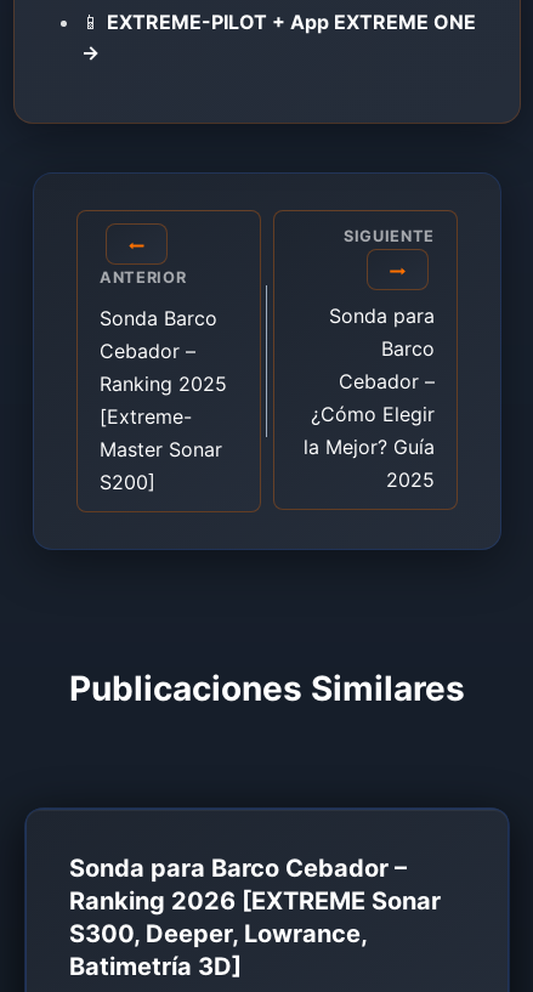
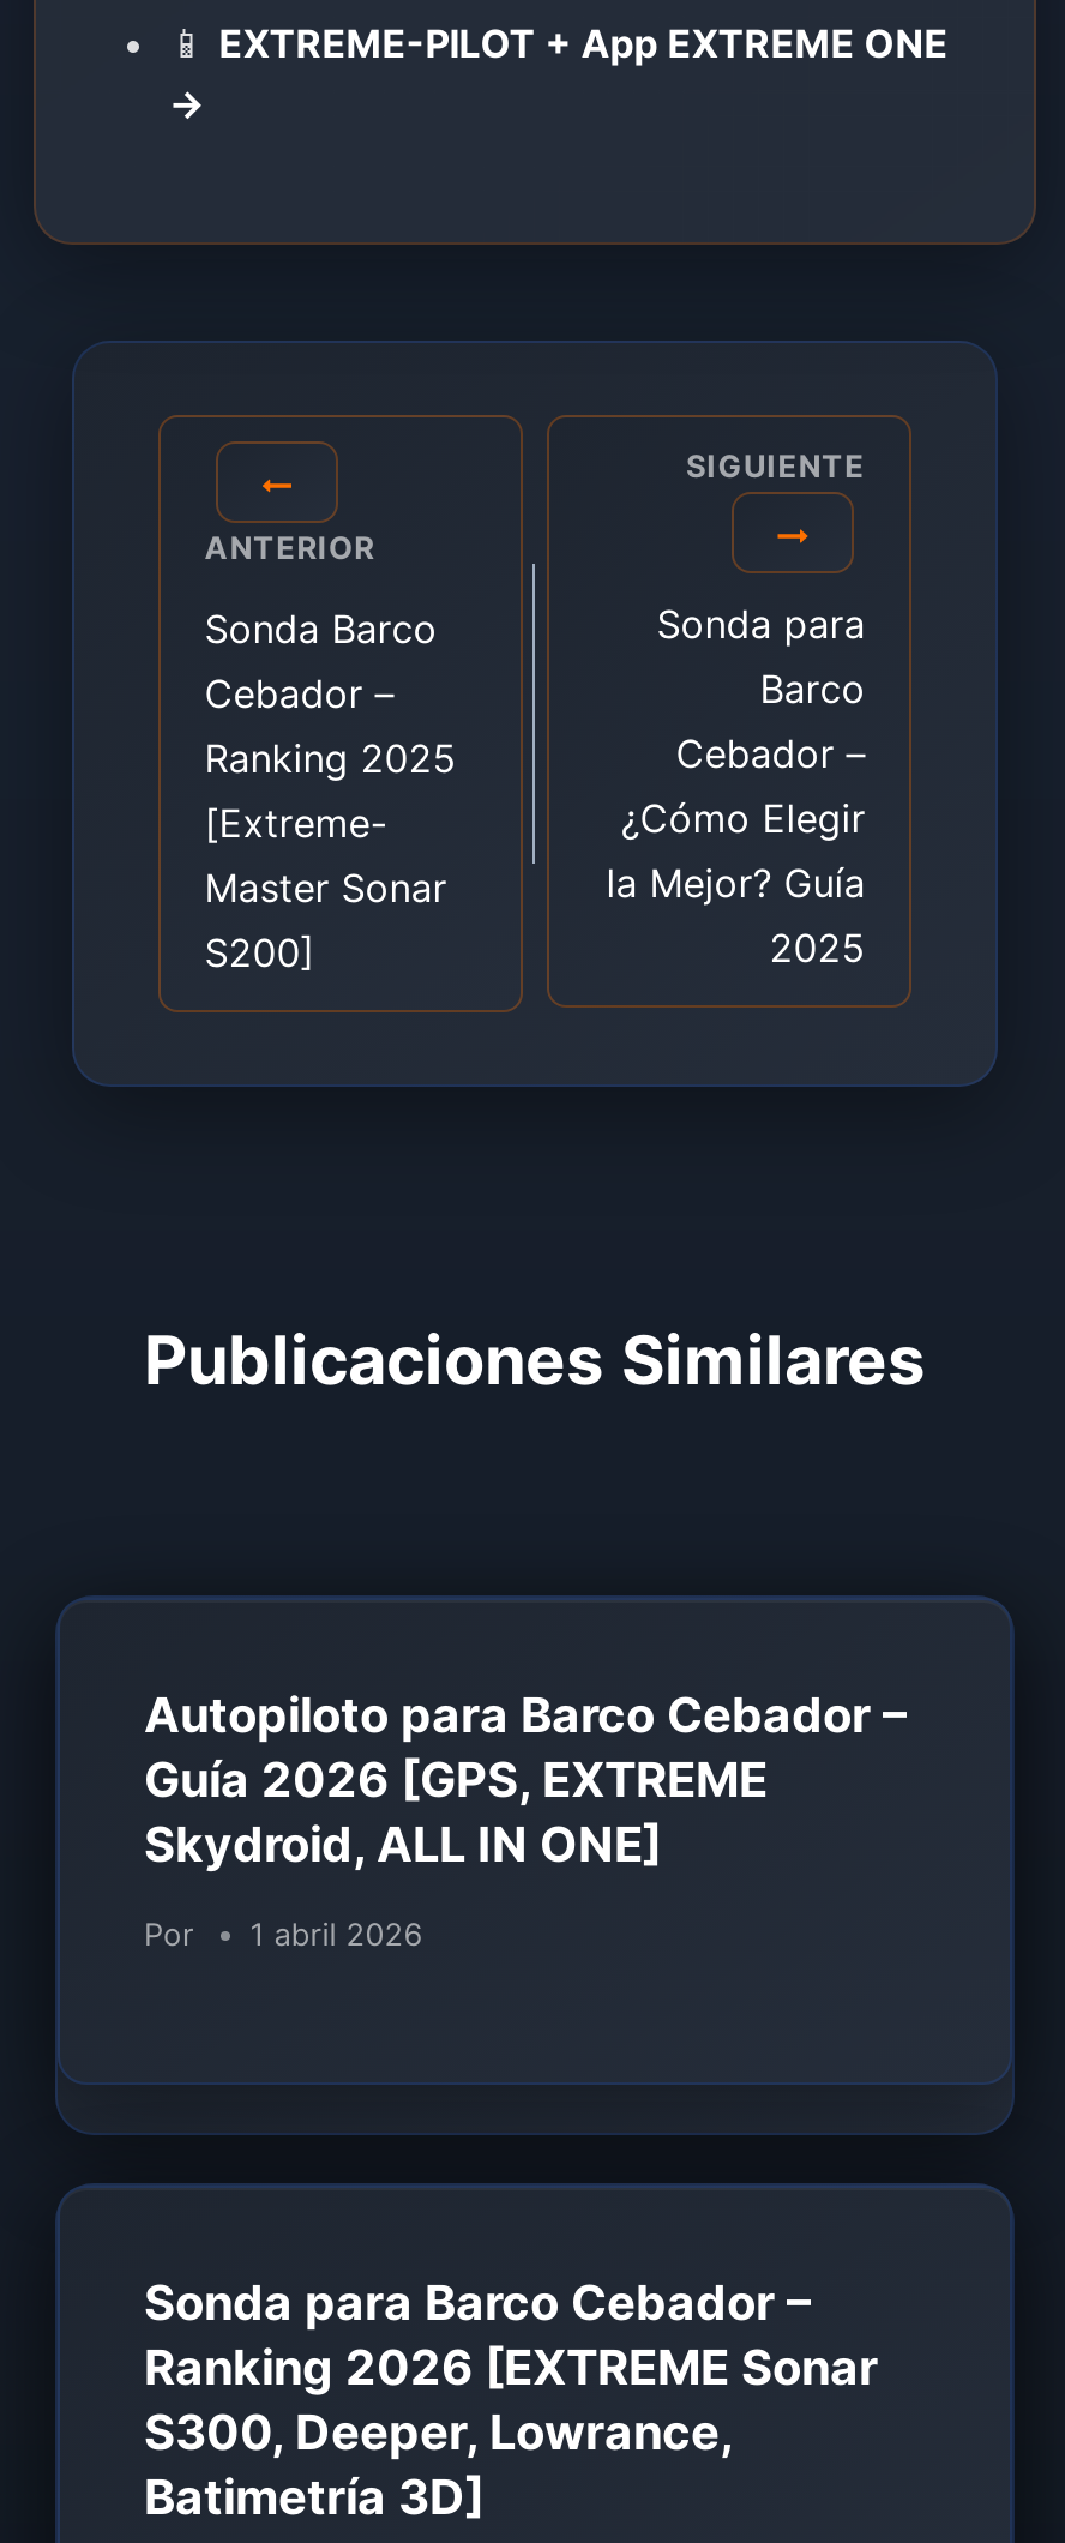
+ Autopiloto para Barco Cebador –
+ Guía 2026 [GPS, EXTREME
+ Skydroid, ALL IN ONE]
+ Por
+ 1 abril 2026
